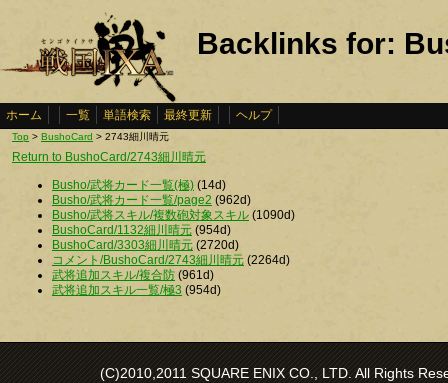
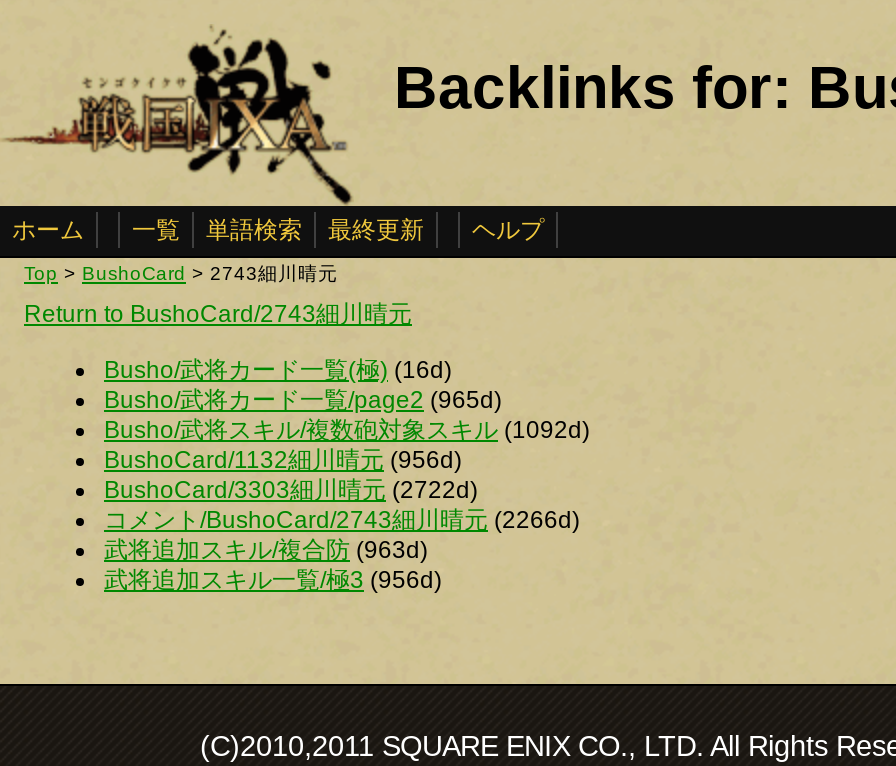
- Busho/武将カード一覧(極) (14d)
+ Busho/武将カード一覧(極) (16d)

- Busho/武将カード一覧/page2 (962d)
+ Busho/武将カード一覧/page2 (965d)

- Busho/武将スキル/複数砲対象スキル(1090d)
+ Busho/武将スキル/複数砲対象スキル(1092d)

- BushoCard/1132細川晴元(954d)
+ BushoCard/1132細川晴元(956d)

- BushoCard/3303細川晴元(2720d)
+ BushoCard/3303細川晴元(2722d)

- コメント/BushoCard/2743細川晴元(2264d)
+ コメント/BushoCard/2743細川晴元(2266d)

- 武将追加スキル/複合防(961d)
+ 武将追加スキル/複合防(963d)

- 武将追加スキル一覧/極3 (954d)
+ 武将追加スキル一覧/極3 (956d)
